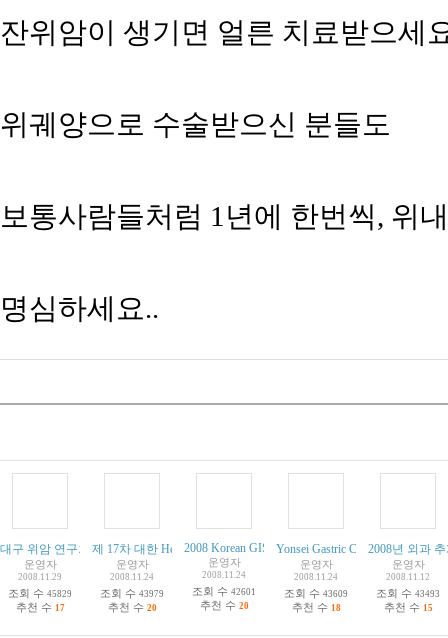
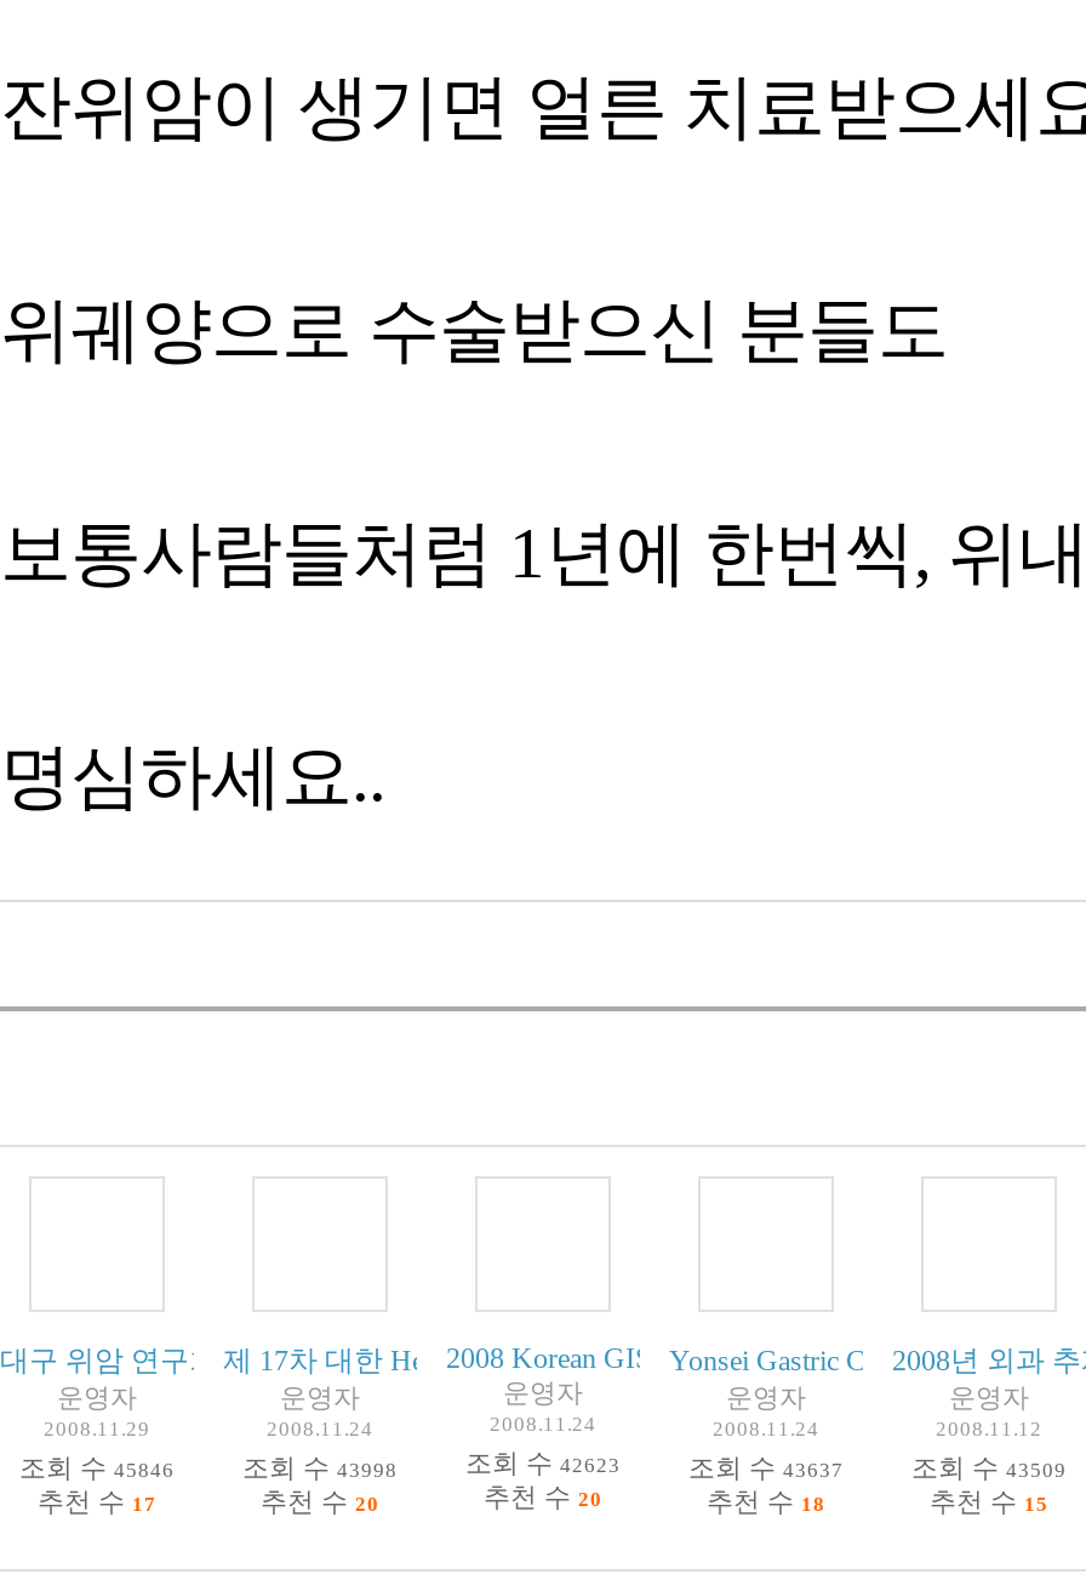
- 조회 수 45829
+ 조회 수 45846

- 조회 수 43979
+ 조회 수 43998

- 조회 수 42601
+ 조회 수 42623

- 조회 수 43609
+ 조회 수 43637

- 조회 수 43493
+ 조회 수 43509
